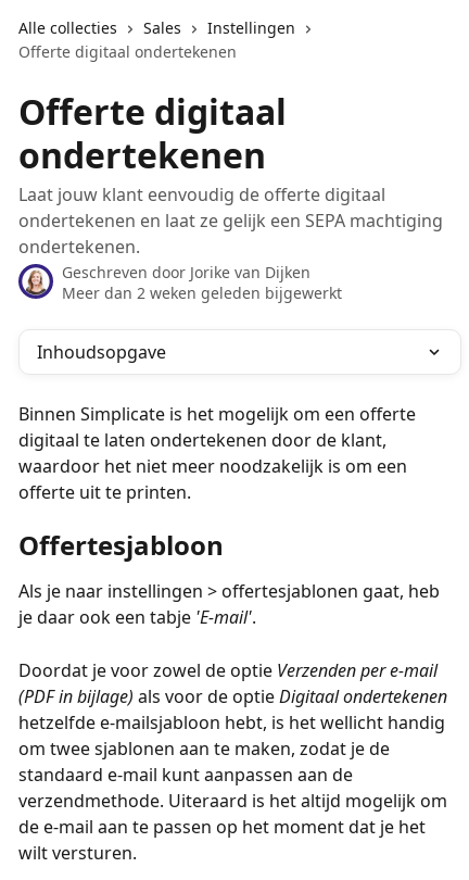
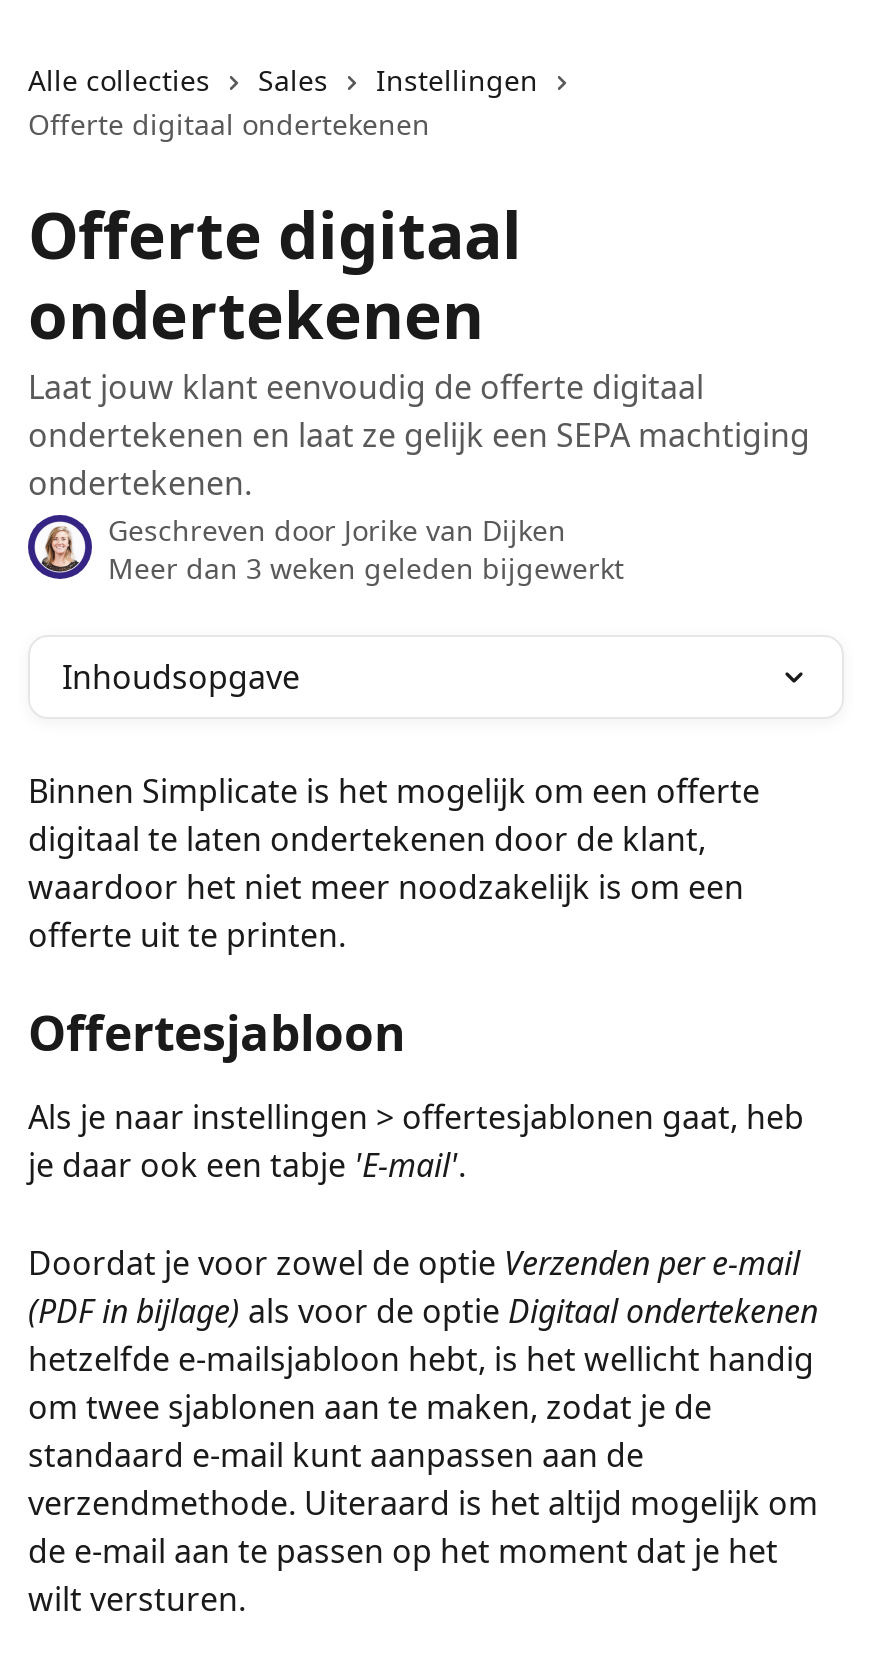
- Meer dan 2 weken geleden bijgewerkt
+ Meer dan 3 weken geleden bijgewerkt
